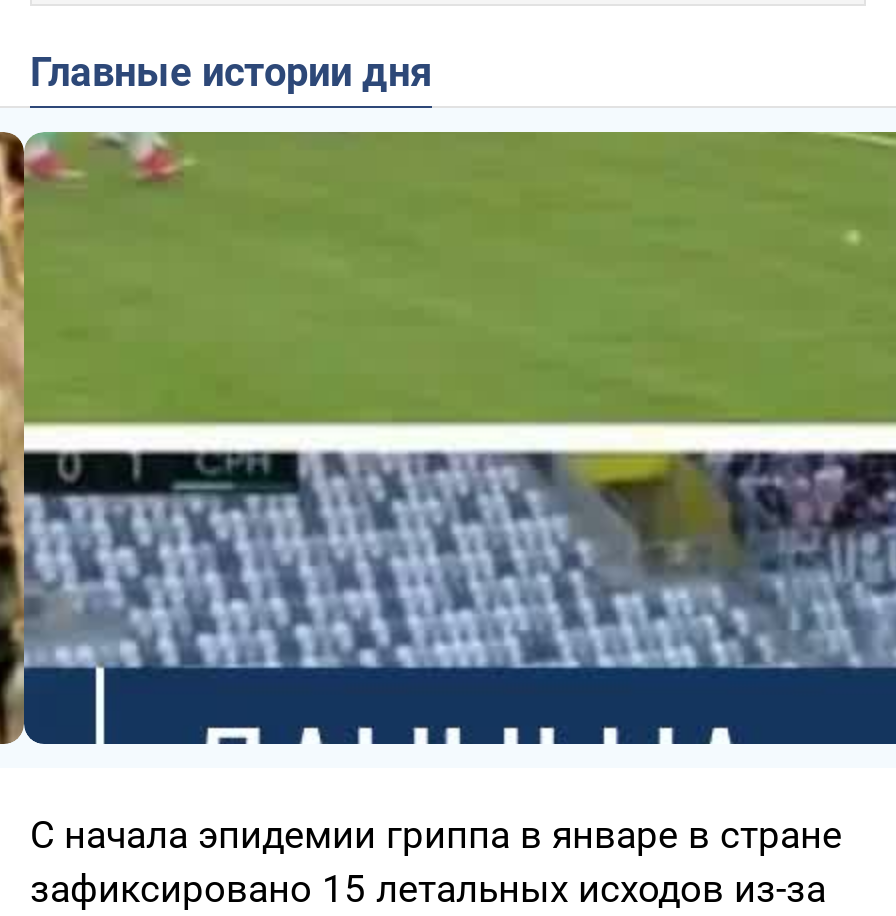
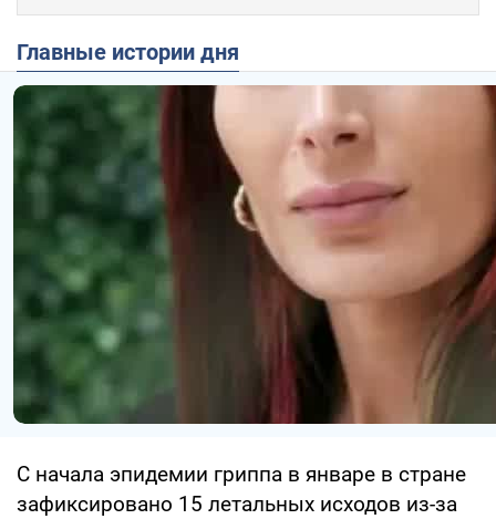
- [image]
+ [image]
